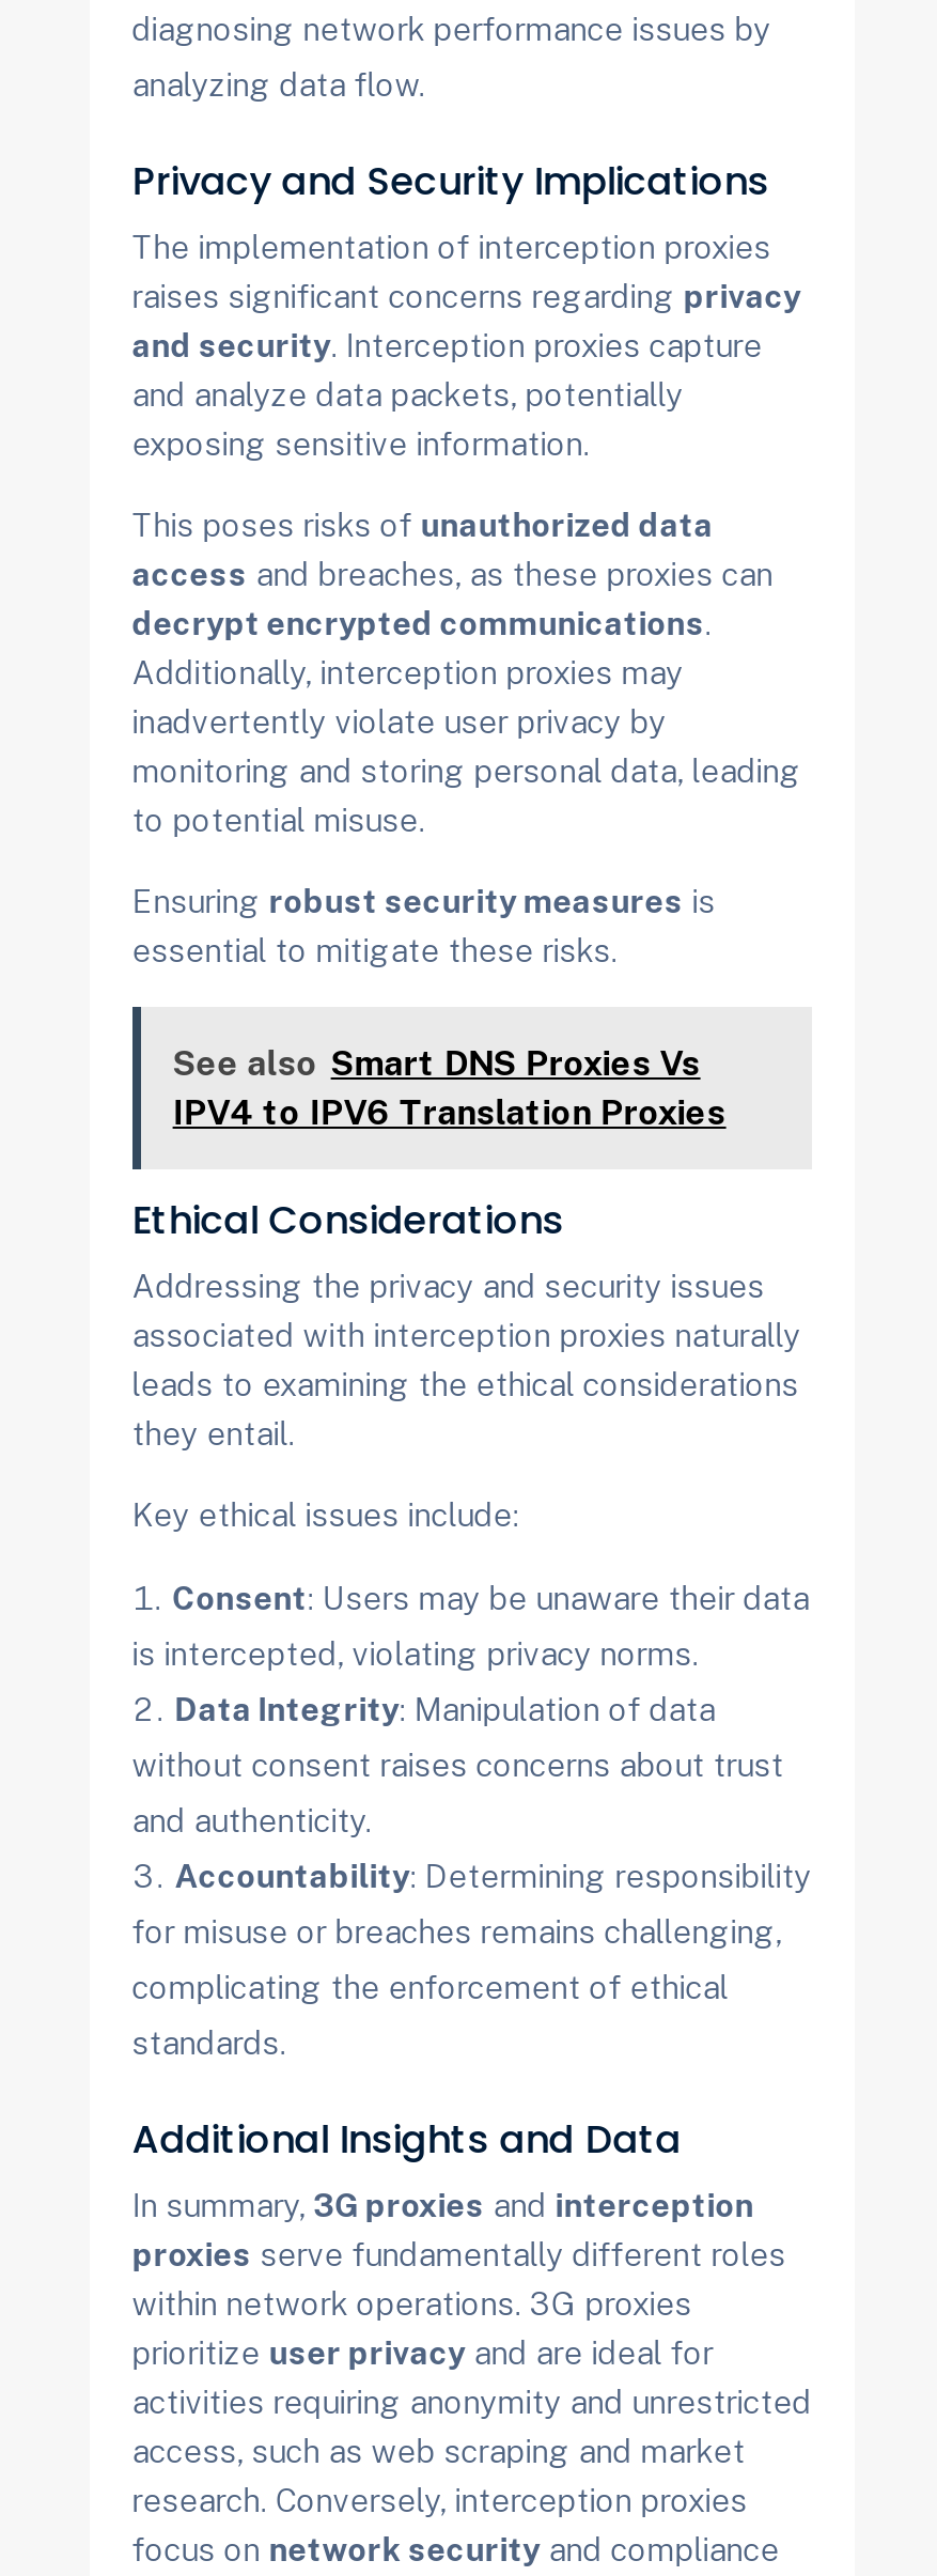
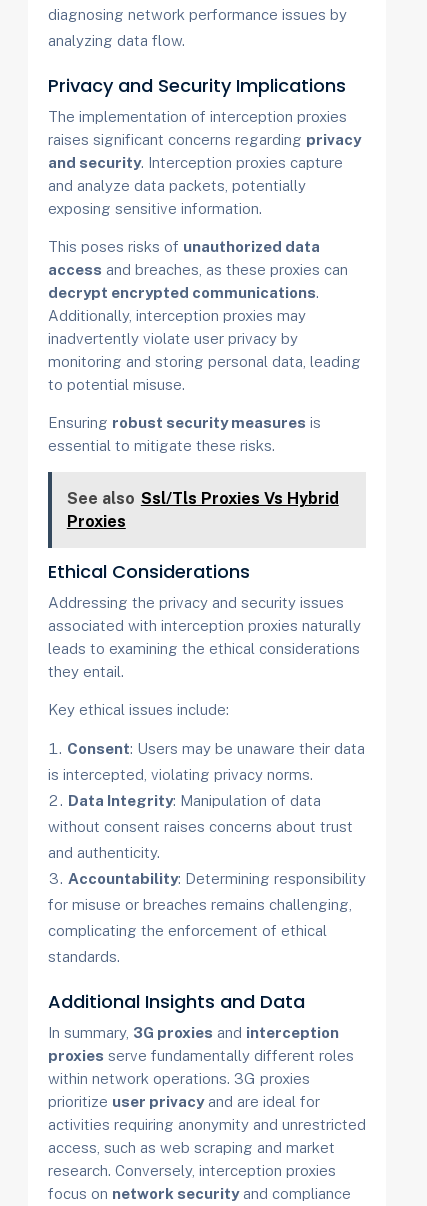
- See also Smart DNS Proxies Vs
- IPV4 to IPV6 Translation Proxies
+ See also Ssl/Tls Proxies Vs Hybrid
+ Proxies
